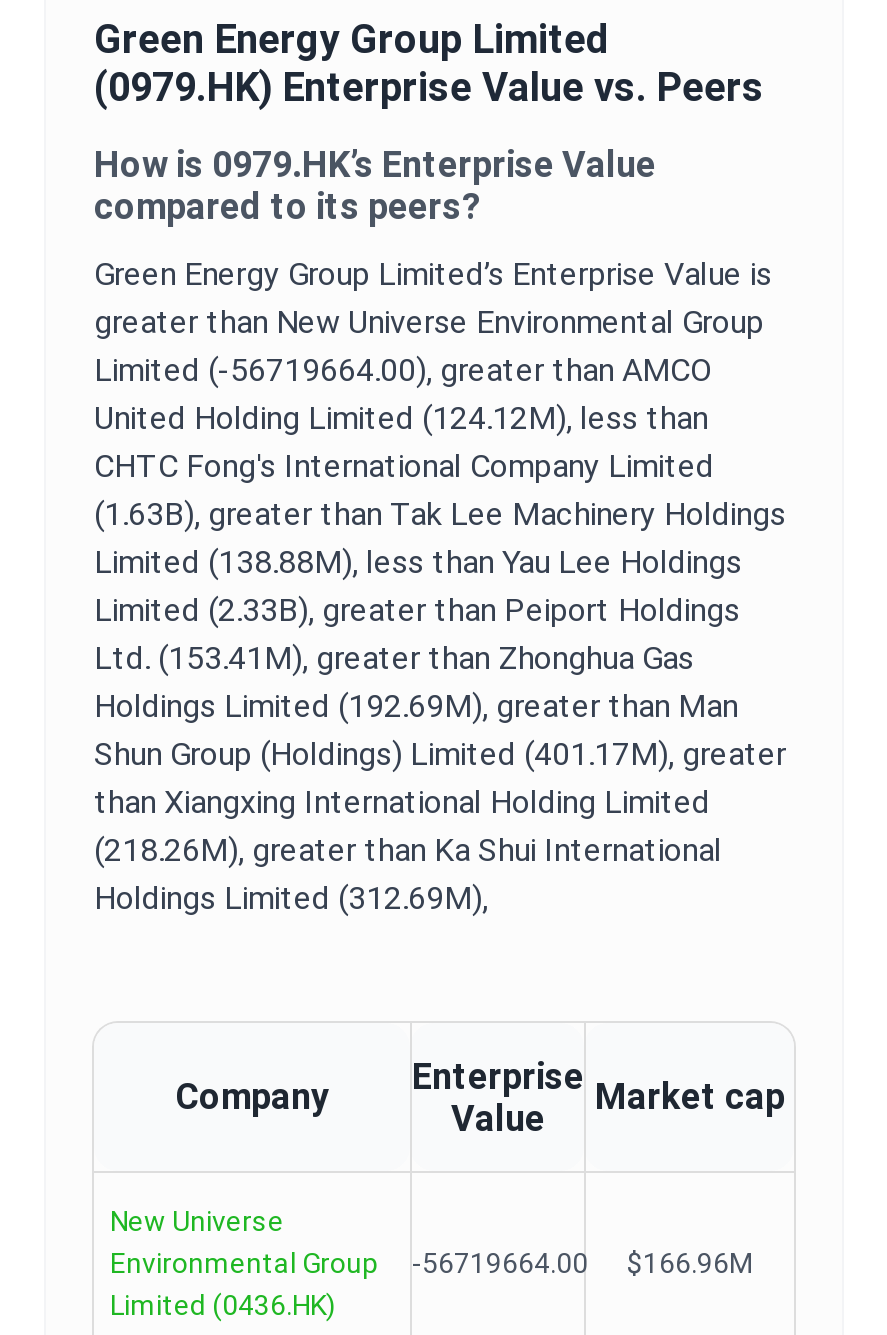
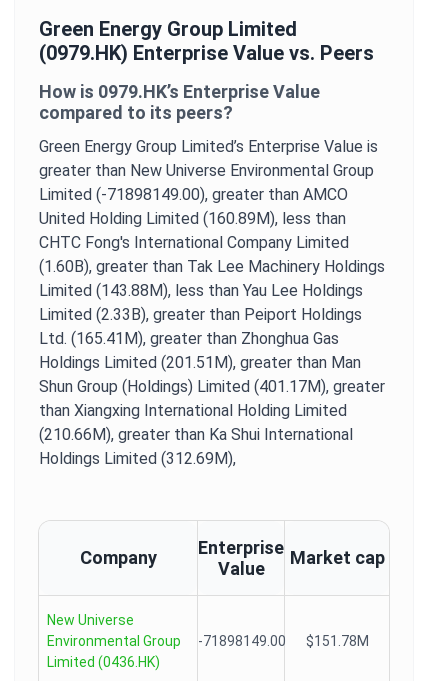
- Limited (-56719664.00), greater than AMCO
+ Limited (-71898149.00), greater than AMCO

- United Holding Limited (124.12M), less than
+ United Holding Limited (160.89M), less than

- (1.63B), greater than Tak Lee Machinery Holdings
+ (1.60B), greater than Tak Lee Machinery Holdings

- Limited (138.88M), less than Yau Lee Holdings
+ Limited (143.88M), less than Yau Lee Holdings

- Ltd. (153.41M), greater than Zhonghua Gas
+ Ltd. (165.41M), greater than Zhonghua Gas

- Holdings Limited (192.69M), greater than Man
+ Holdings Limited (201.51M), greater than Man

- (218.26M), greater than Ka Shui International
+ (210.66M), greater than Ka Shui International

- -56719664.00
- $166.96M
+ -71898149.00
+ $151.78M
